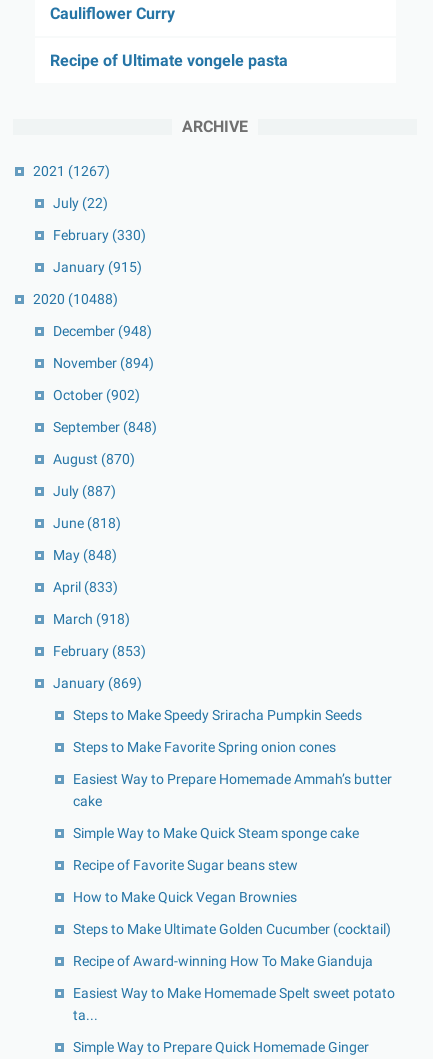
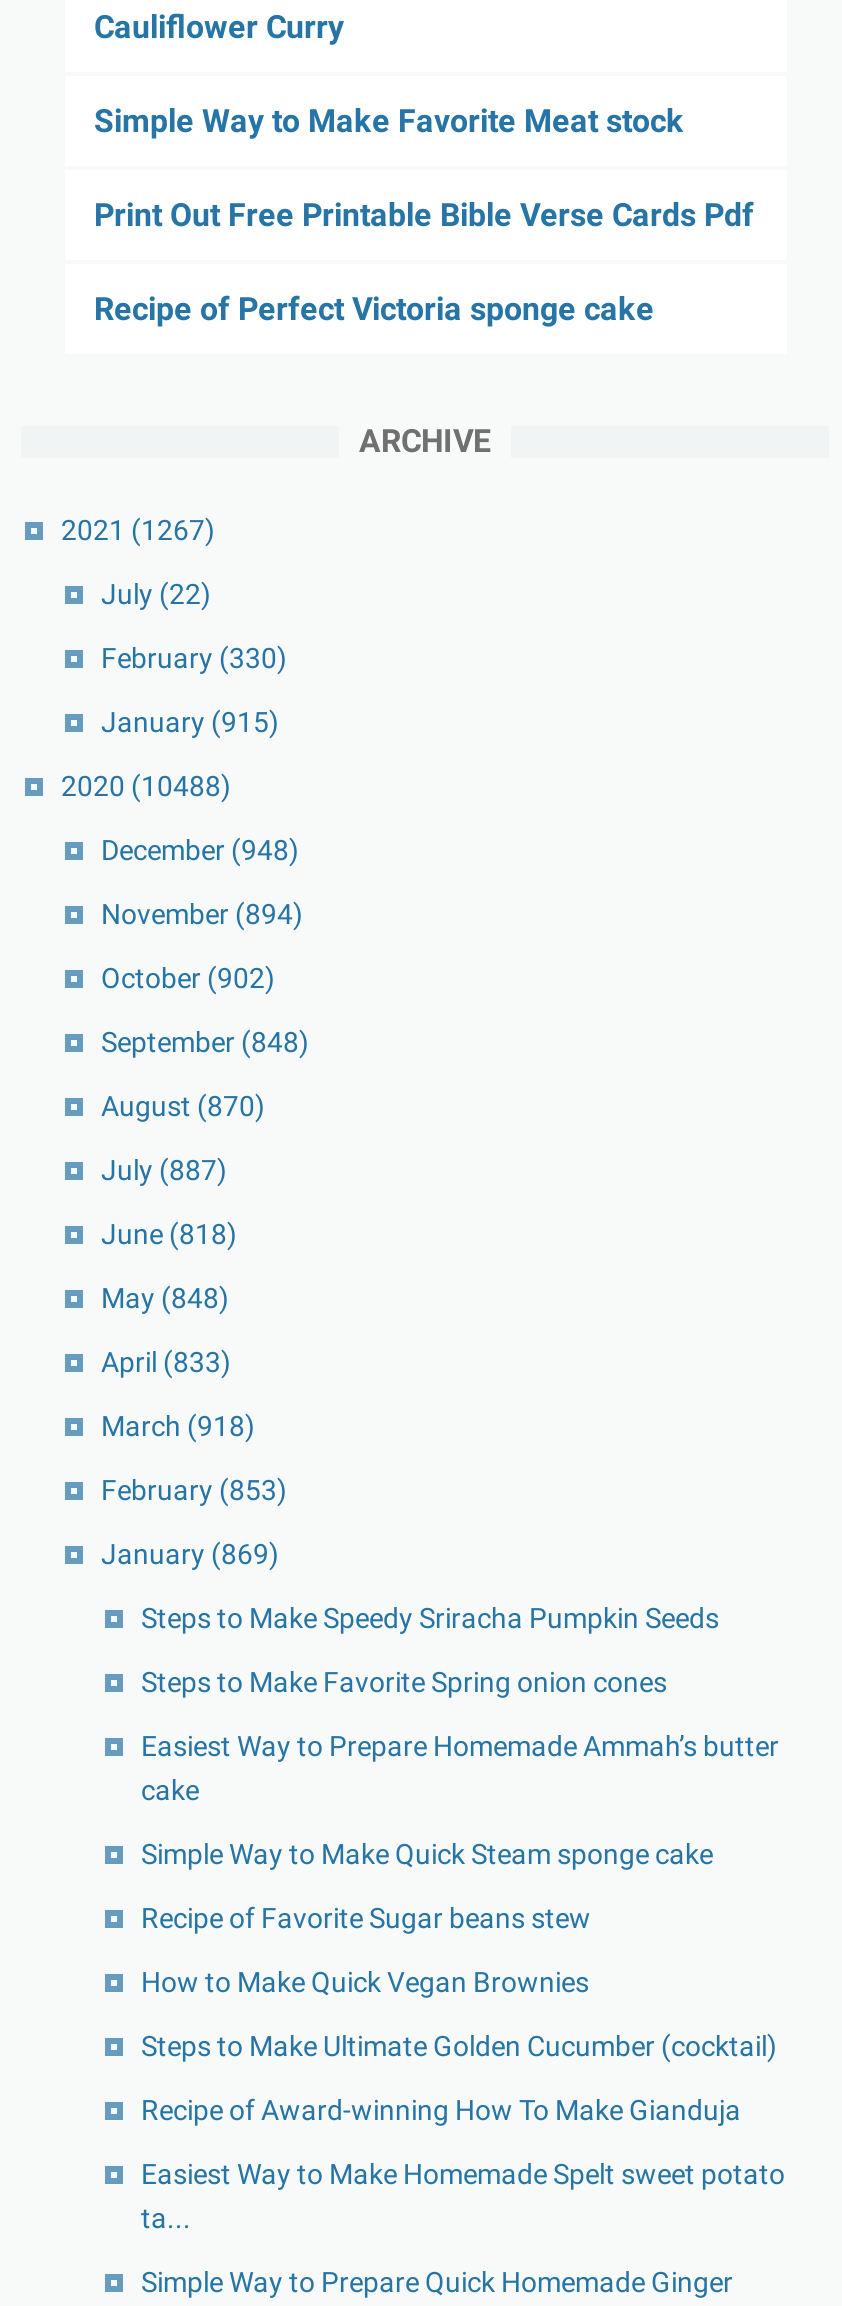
- Recipe of Ultimate vongele pasta
+ Simple Way to Make Favorite Meat stock
+ Print Out Free Printable Bible Verse Cards Pdf
+ Recipe of Perfect Victoria sponge cake
